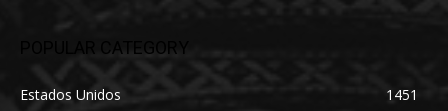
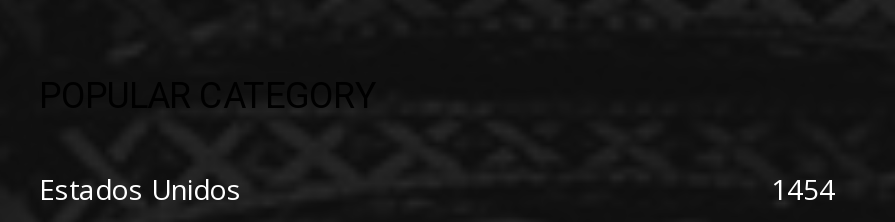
- 1451
+ 1454
